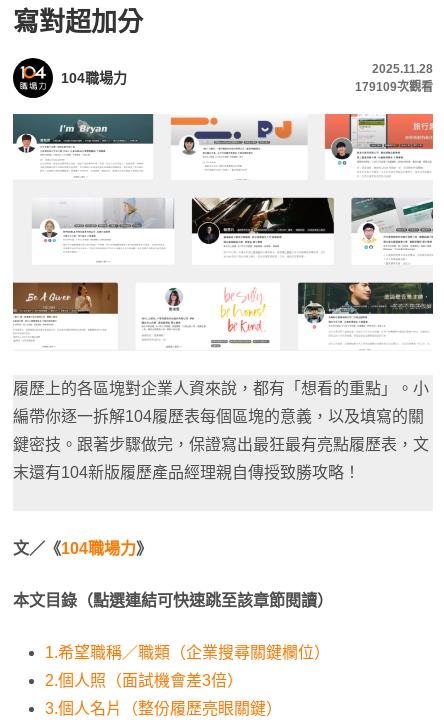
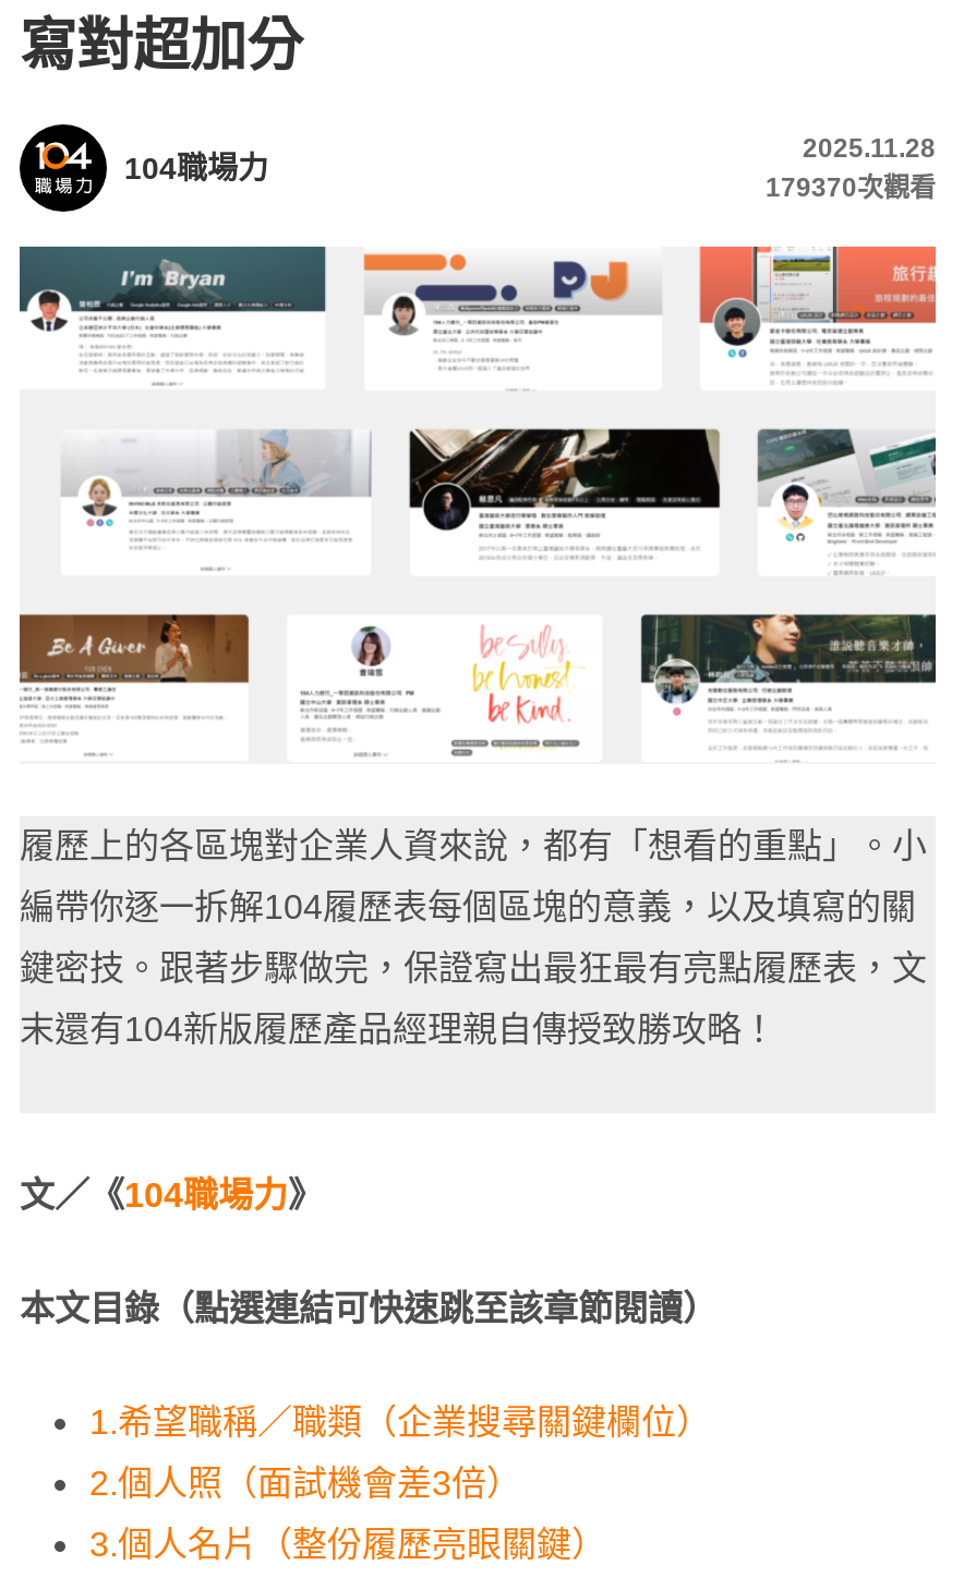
- 179109次觀看
+ 179370次觀看
